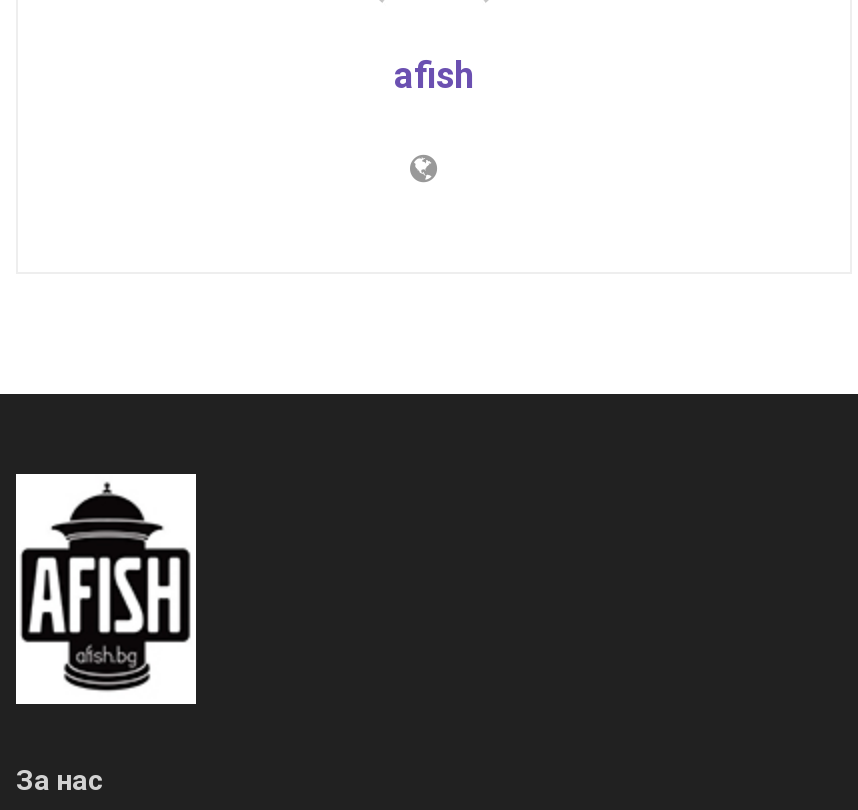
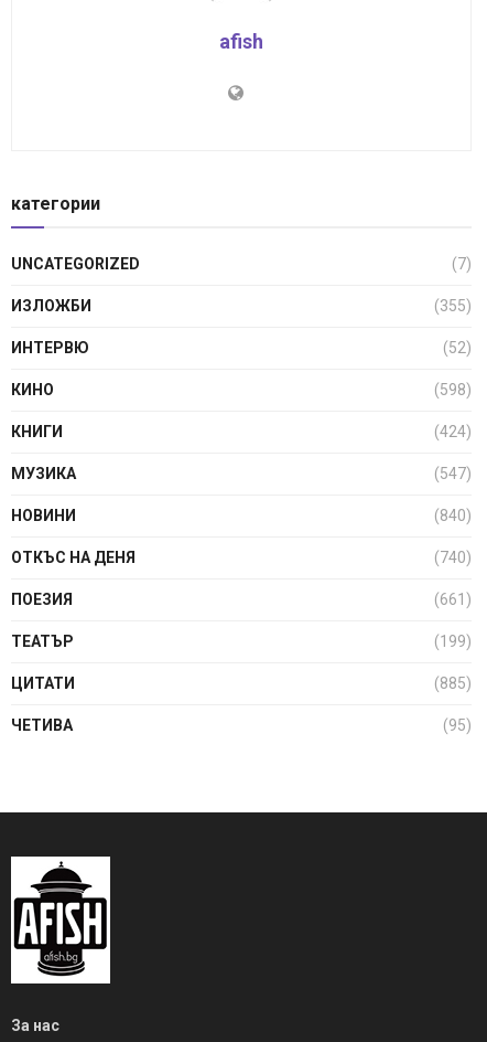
+ категории
+ UNCATEGORIZED
+ (7)
+ ИЗЛОЖБИ
+ (355)
+ ИНТЕРВЮ
+ (52)
+ КИНО
+ (598)
+ КНИГИ
+ (424)
+ МУЗИКА
+ (547)
+ НОВИНИ
+ (840)
+ ОТКЪС НА ДЕНЯ
+ (740)
+ ПОЕЗИЯ
+ (661)
+ ТЕАТЪР
+ (199)
+ ЦИТАТИ
+ (885)
+ ЧЕТИВА
+ (95)
